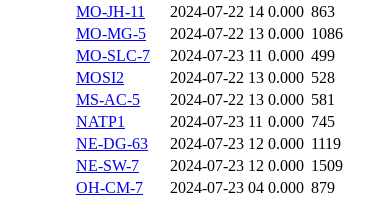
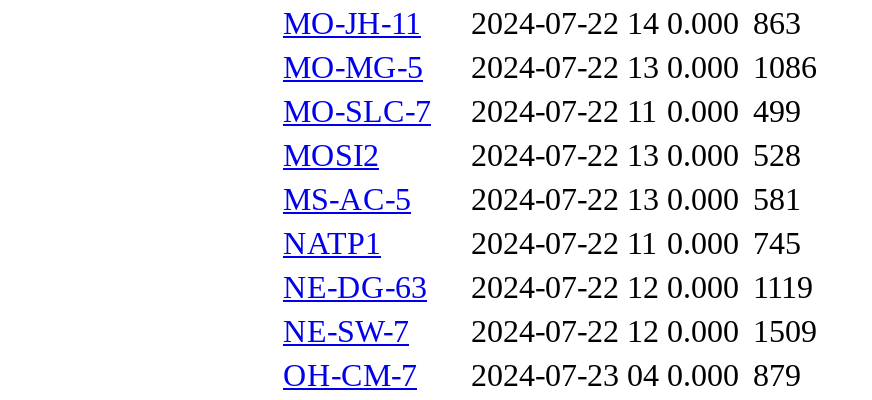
- MO-SLC-7 2024-07-23 11 0.000 499
+ MO-SLC-7 2024-07-22 11 0.000 499

- 2024-07-23 11 0.000 745
+ 2024-07-22 11 0.000 745

- NE-DG-63 2024-07-23 12 0.000 1119
+ NE-DG-63 2024-07-22 12 0.000 1119

- NE-SW-7 2024-07-23 12 0.000 1509
+ NE-SW-7 2024-07-22 12 0.000 1509
